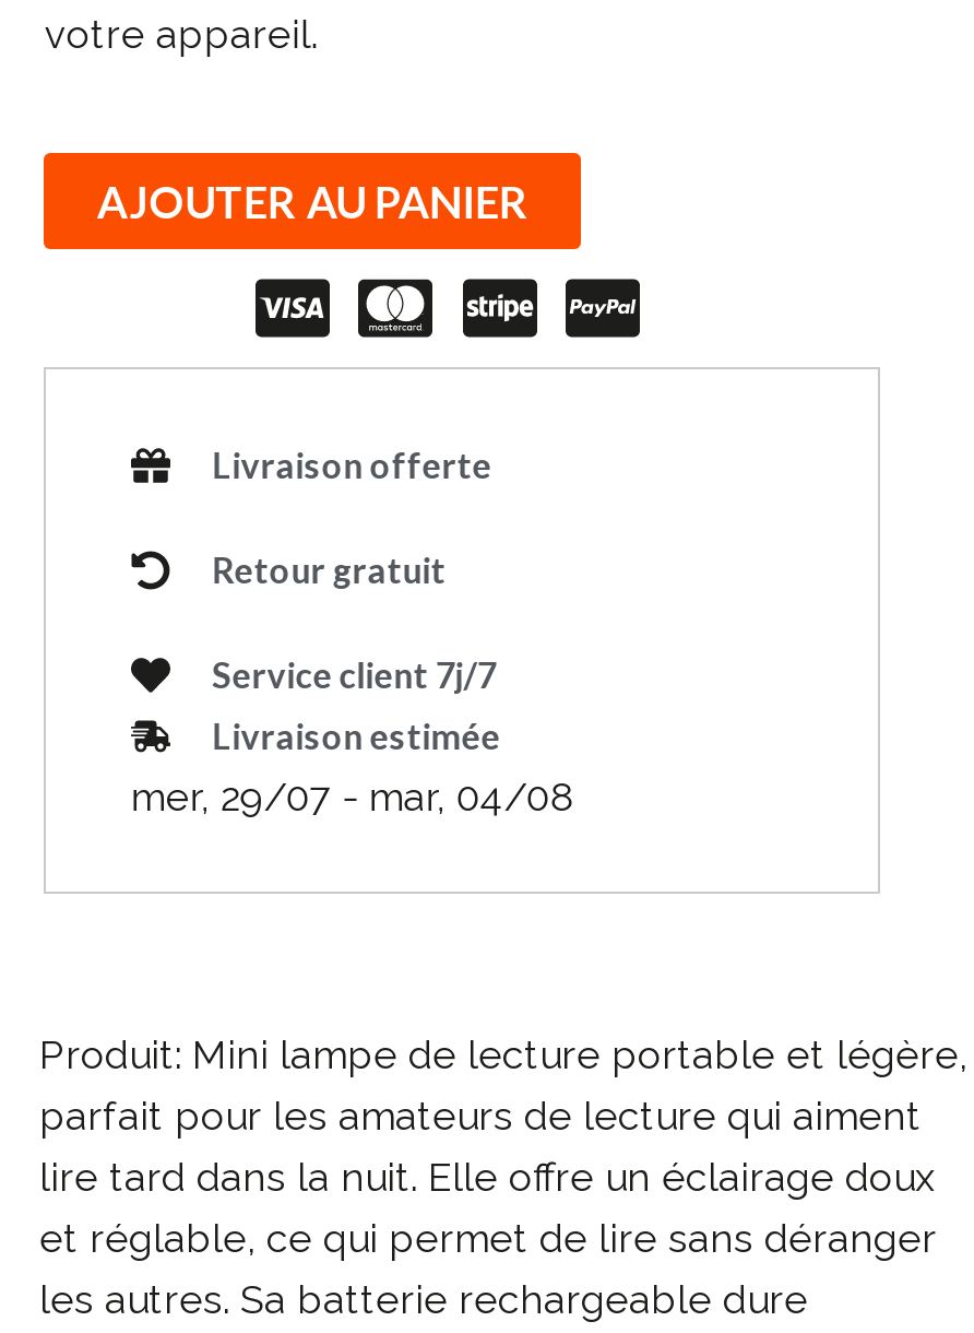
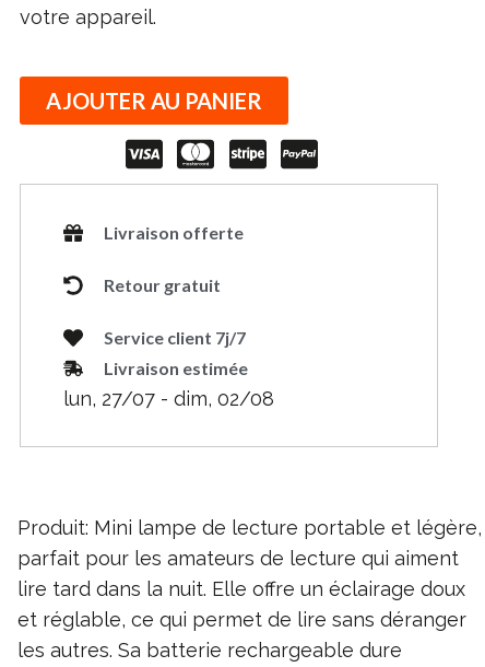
- mer, 29/07 - mar, 04/08
+ lun, 27/07 - dim, 02/08
